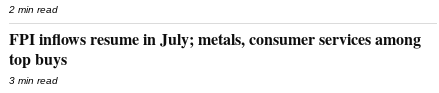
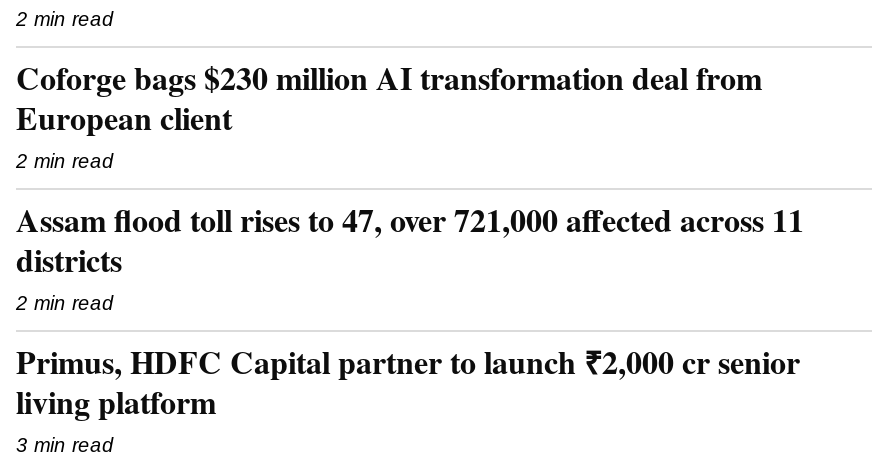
- FPI inflows resume in July; metals, consumer services among
- top buys
+ Coforge bags $230 million AI transformation deal from
+ European client
+ 2 min read
+ Assam flood toll rises to 47, over 721,000 affected across 11
+ districts
+ 2 min read
+ Primus, HDFC Capital partner to launch ₹2,000 cr senior
+ living platform
